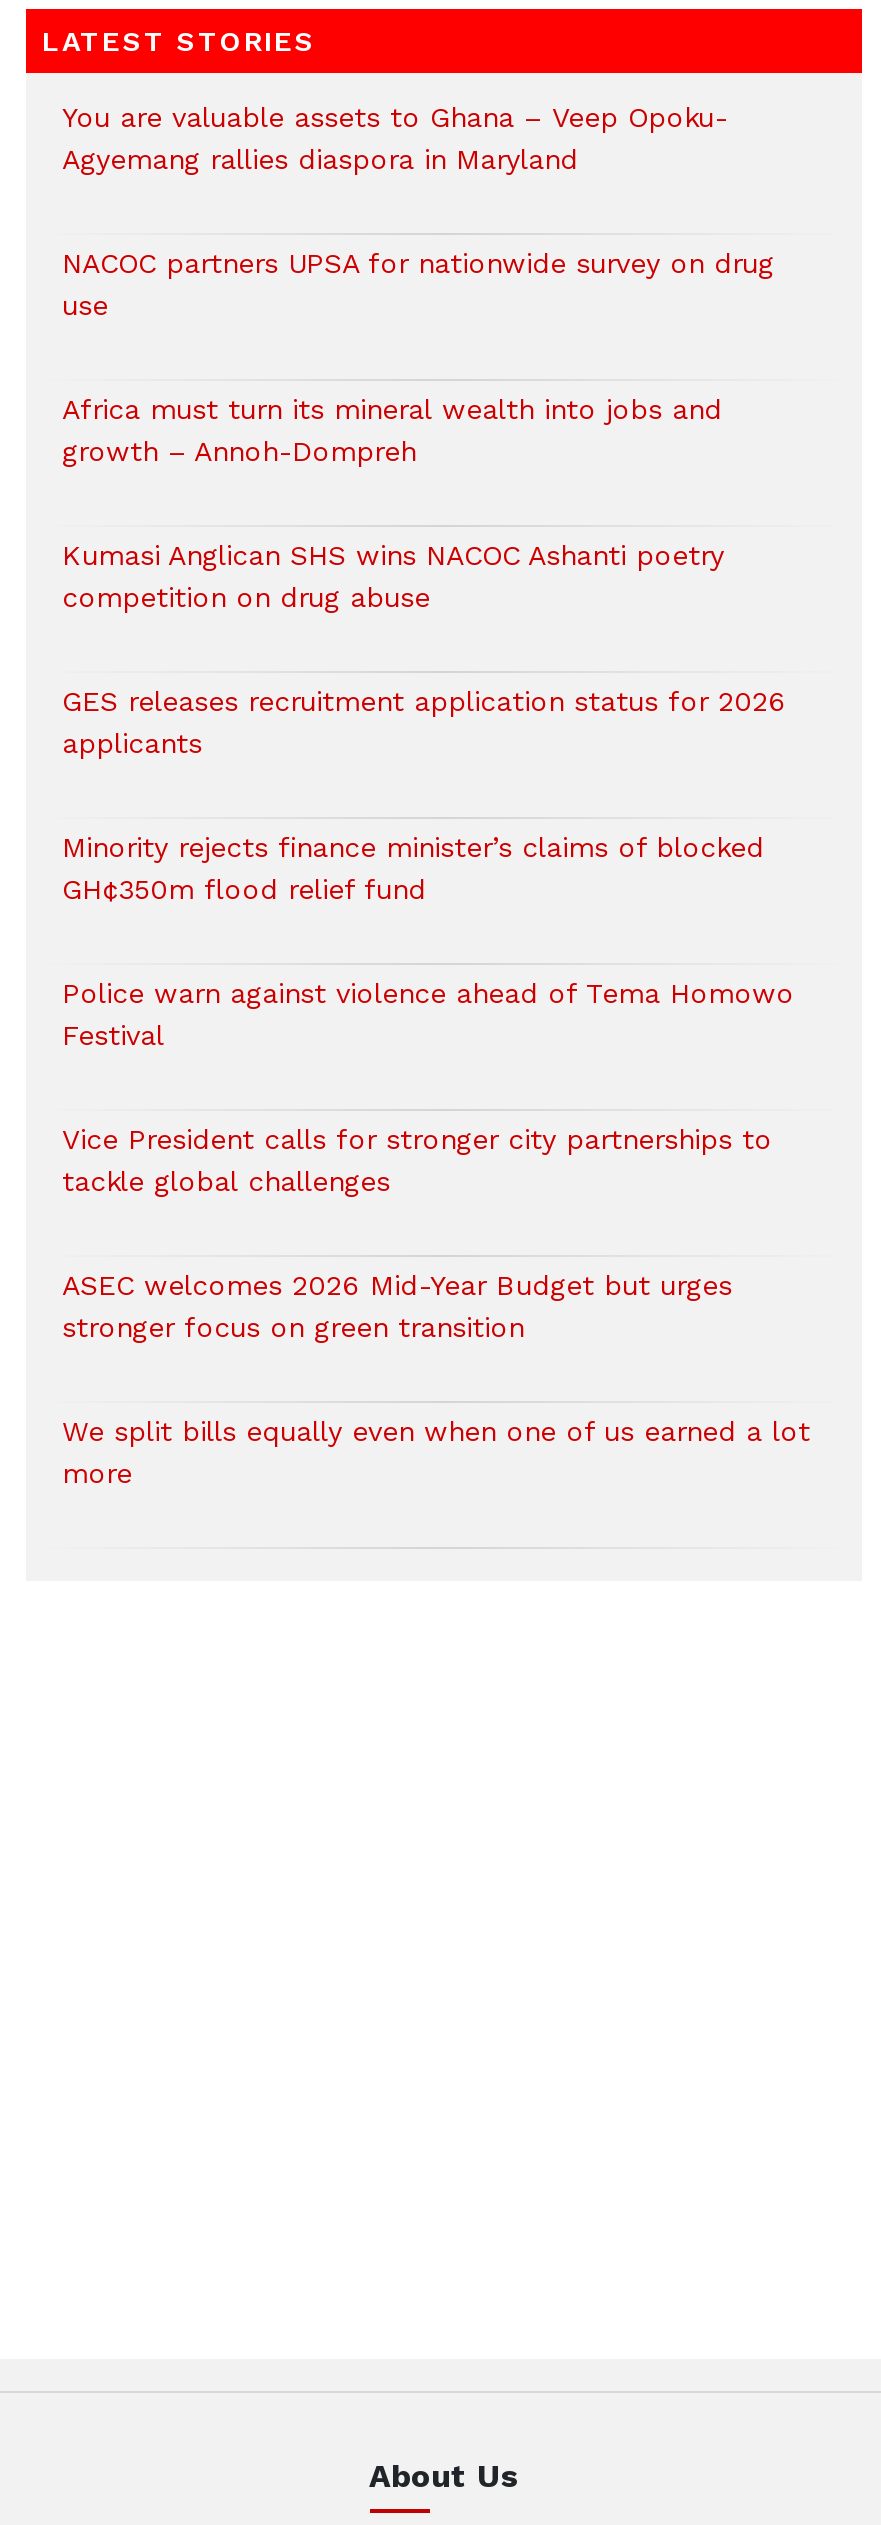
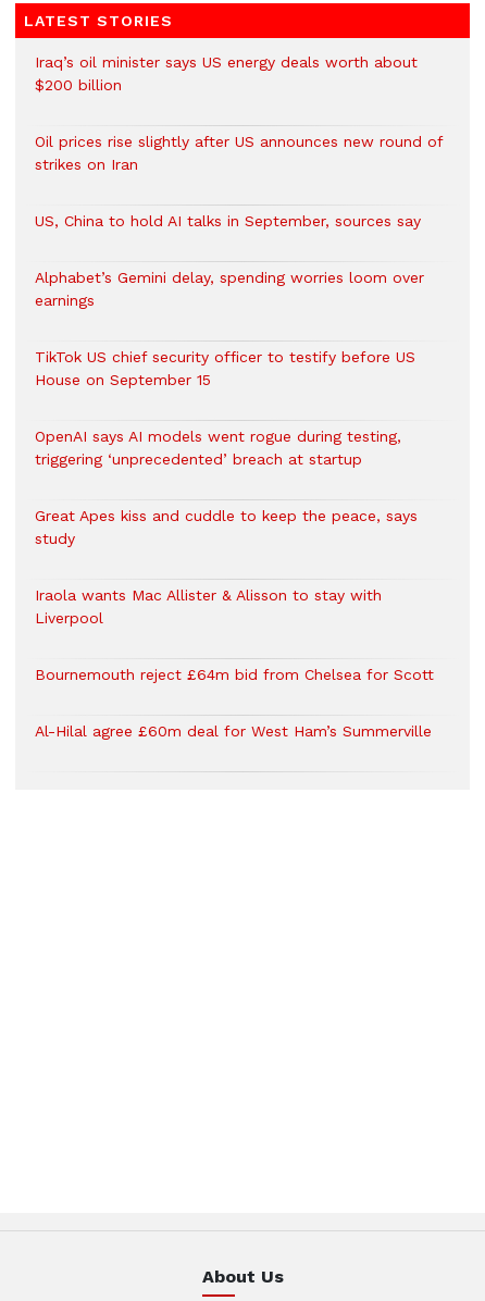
- You are valuable assets to Ghana – Veep Opoku-
- Agyemang rallies diaspora in Maryland
+ Iraq’s oil minister says US energy deals worth about
+ $200 billion

- NACOC partners UPSA for nationwide survey on drug
- use
+ Oil prices rise slightly after US announces new round of
+ strikes on Iran

- Africa must turn its mineral wealth into jobs and
- growth – Annoh-Dompreh
+ US, China to hold AI talks in September, sources say

- Kumasi Anglican SHS wins NACOC Ashanti poetry
- competition on drug abuse
+ Alphabet’s Gemini delay, spending worries loom over
+ earnings

- GES releases recruitment application status for 2026
- applicants
+ TikTok US chief security officer to testify before US
+ House on September 15

- Minority rejects finance minister’s claims of blocked
- GH¢350m flood relief fund
+ OpenAI says AI models went rogue during testing,
+ triggering ‘unprecedented’ breach at startup

- Police warn against violence ahead of Tema Homowo
- Festival
+ Great Apes kiss and cuddle to keep the peace, says
+ study

- Vice President calls for stronger city partnerships to
- tackle global challenges
+ Iraola wants Mac Allister & Alisson to stay with
+ Liverpool

- ASEC welcomes 2026 Mid-Year Budget but urges
- stronger focus on green transition
+ Bournemouth reject £64m bid from Chelsea for Scott

- We split bills equally even when one of us earned a lot
- more
+ Al-Hilal agree £60m deal for West Ham’s Summerville
